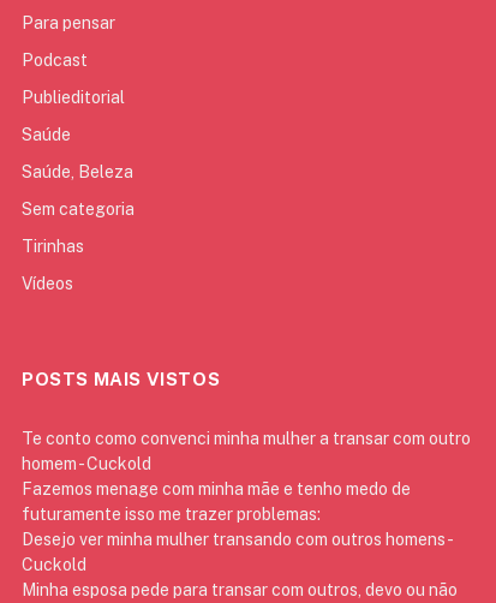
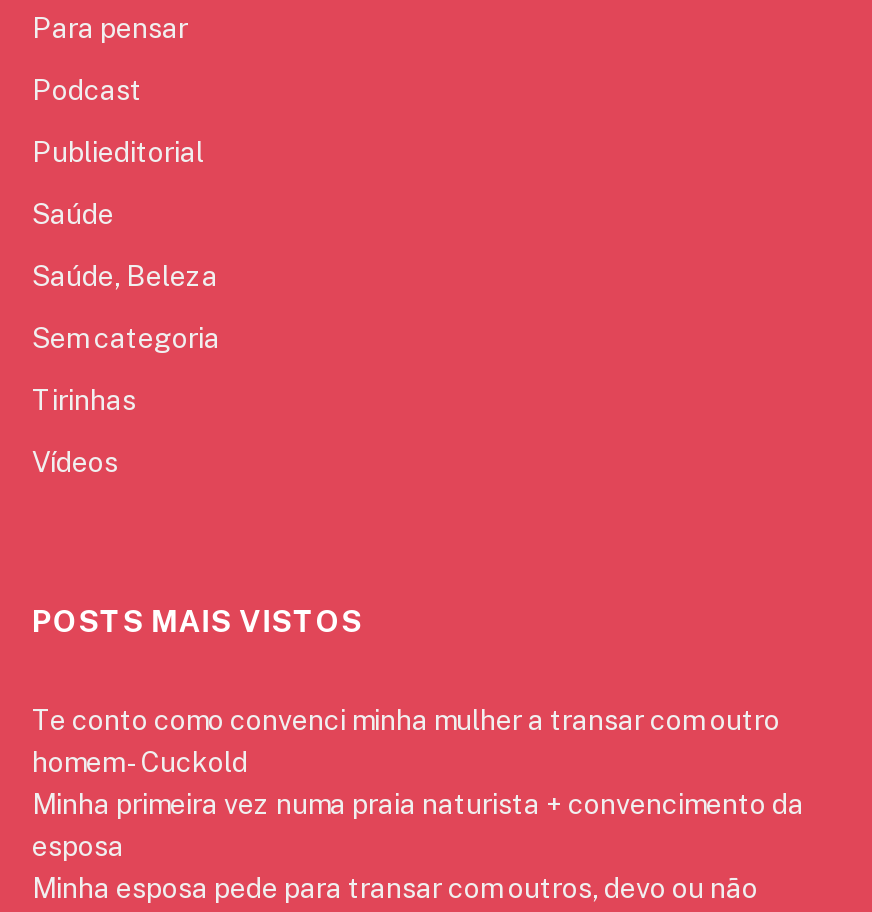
- Fazemos menage com minha mãe e tenho medo de
- futuramente isso me trazer problemas:
- Desejo ver minha mulher transando com outros homens -
- Cuckold
+ Minha primeira vez numa praia naturista + convencimento da
+ esposa
